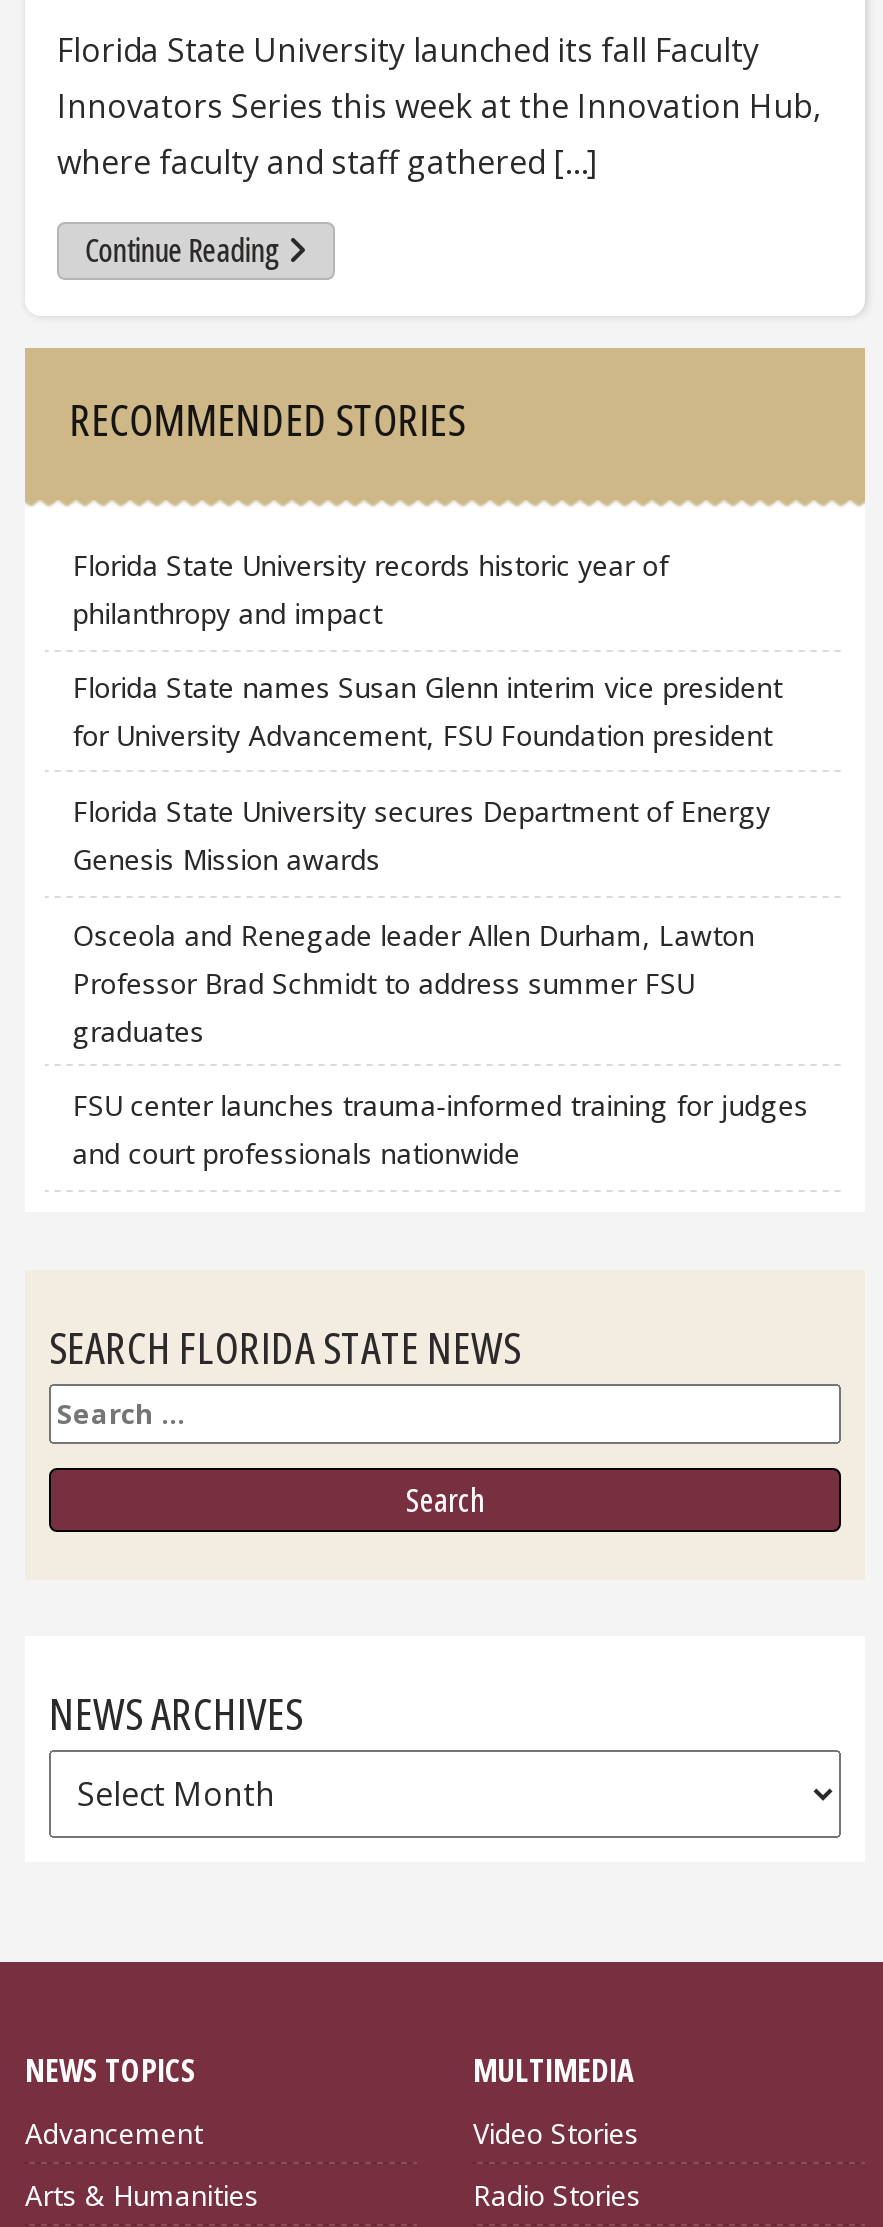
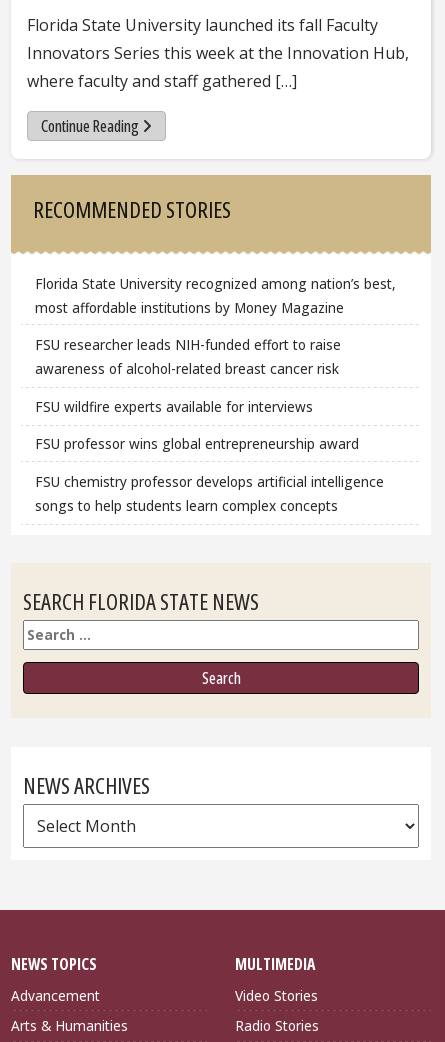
- Florida State University records historic year of
- philanthropy and impact
+ Florida State University recognized among nation’s best,
+ most affordable institutions by Money Magazine

- Florida State names Susan Glenn interim vice president
- for University Advancement, FSU Foundation president
+ FSU researcher leads NIH-funded effort to raise
+ awareness of alcohol-related breast cancer risk

- Florida State University secures Department of Energy
- Genesis Mission awards
+ FSU wildfire experts available for interviews

- Osceola and Renegade leader Allen Durham, Lawton
- Professor Brad Schmidt to address summer FSU
- graduates
+ FSU professor wins global entrepreneurship award

- FSU center launches trauma-informed training for judges
- and court professionals nationwide
+ FSU chemistry professor develops artificial intelligence
+ songs to help students learn complex concepts
